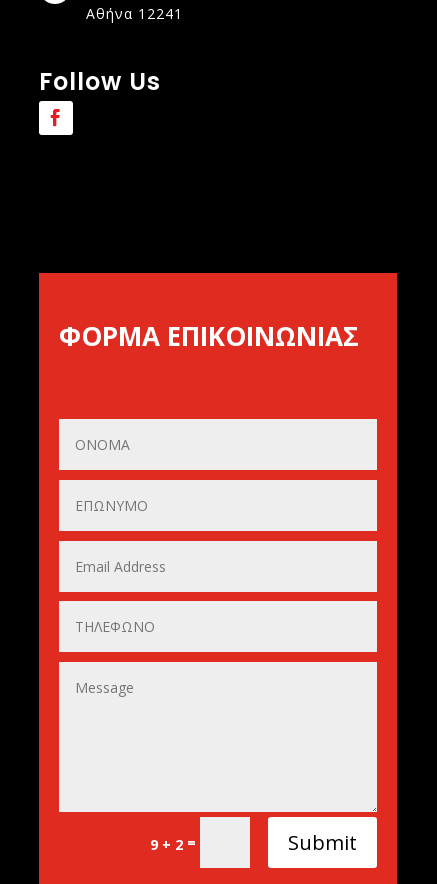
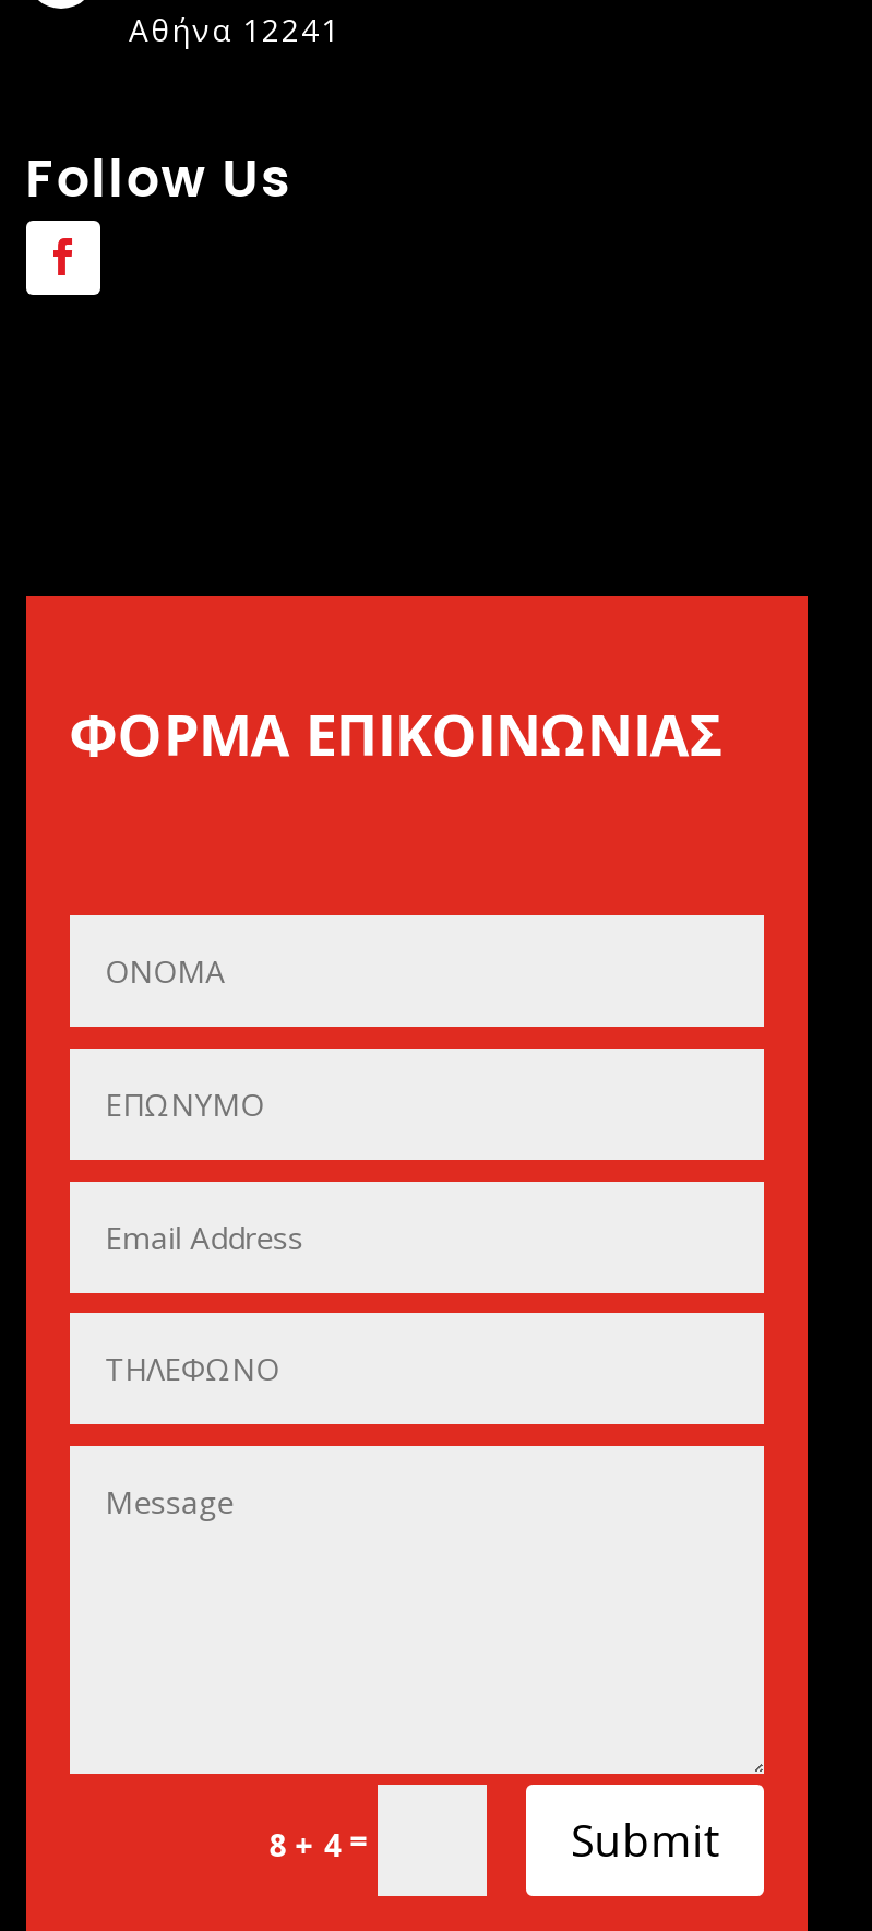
- 9 + 2 =
+ 8 + 4 =
